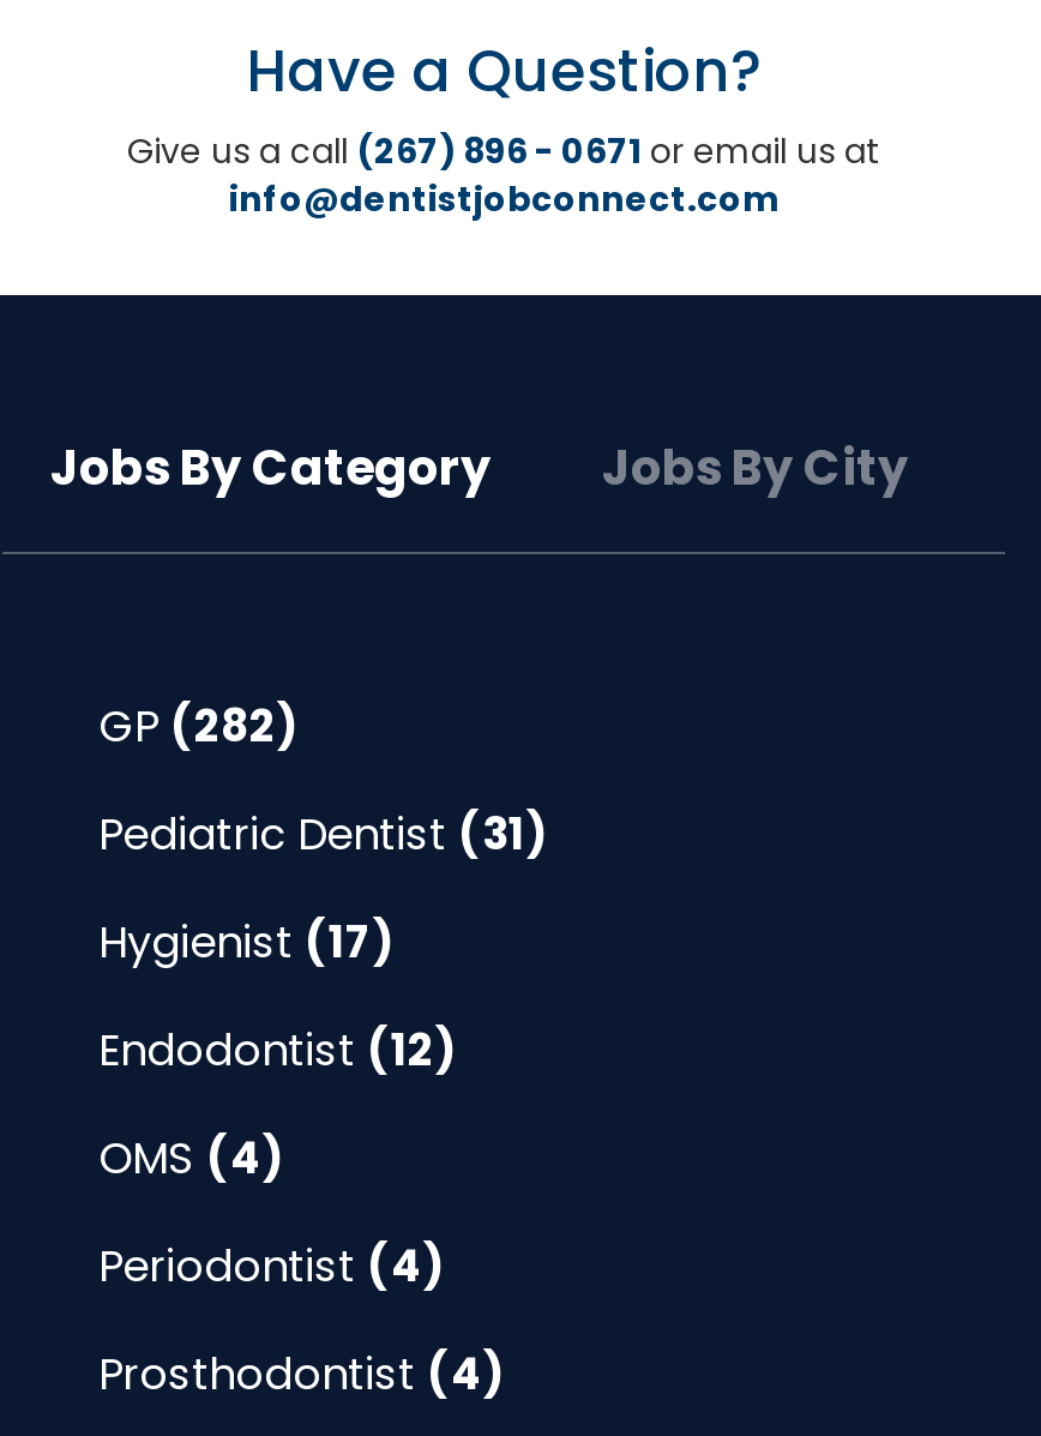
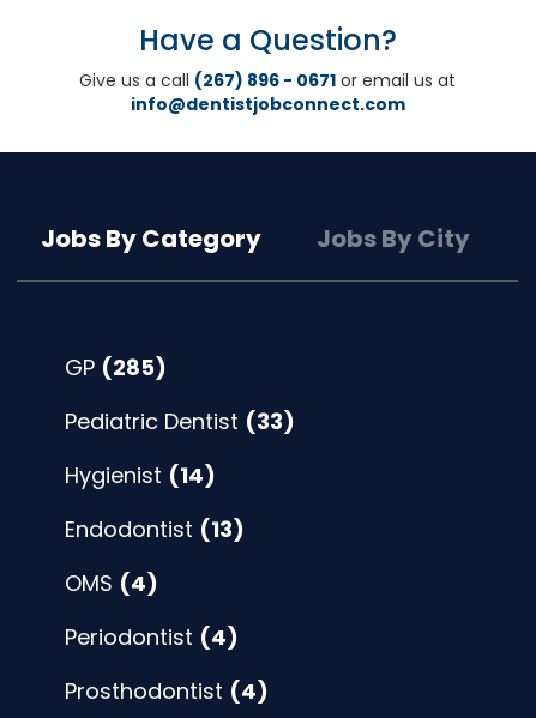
- GP (282)
+ GP (285)

- Pediatric Dentist (31)
+ Pediatric Dentist (33)

- Hygienist (17)
+ Hygienist (14)

- Endodontist (12)
+ Endodontist (13)
